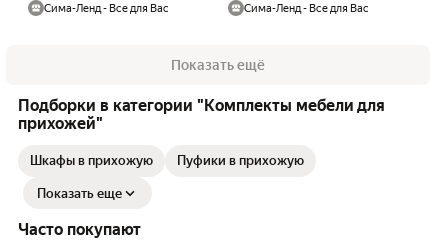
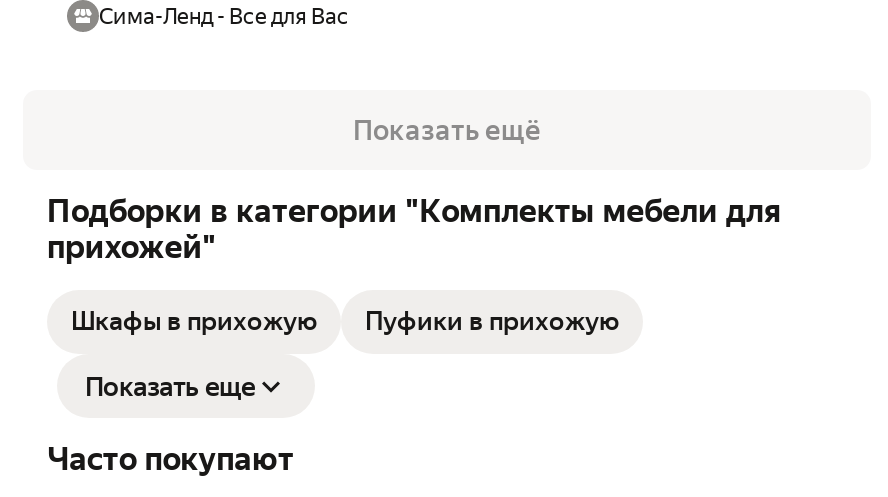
- Сима-Ленд - Все для Вас
